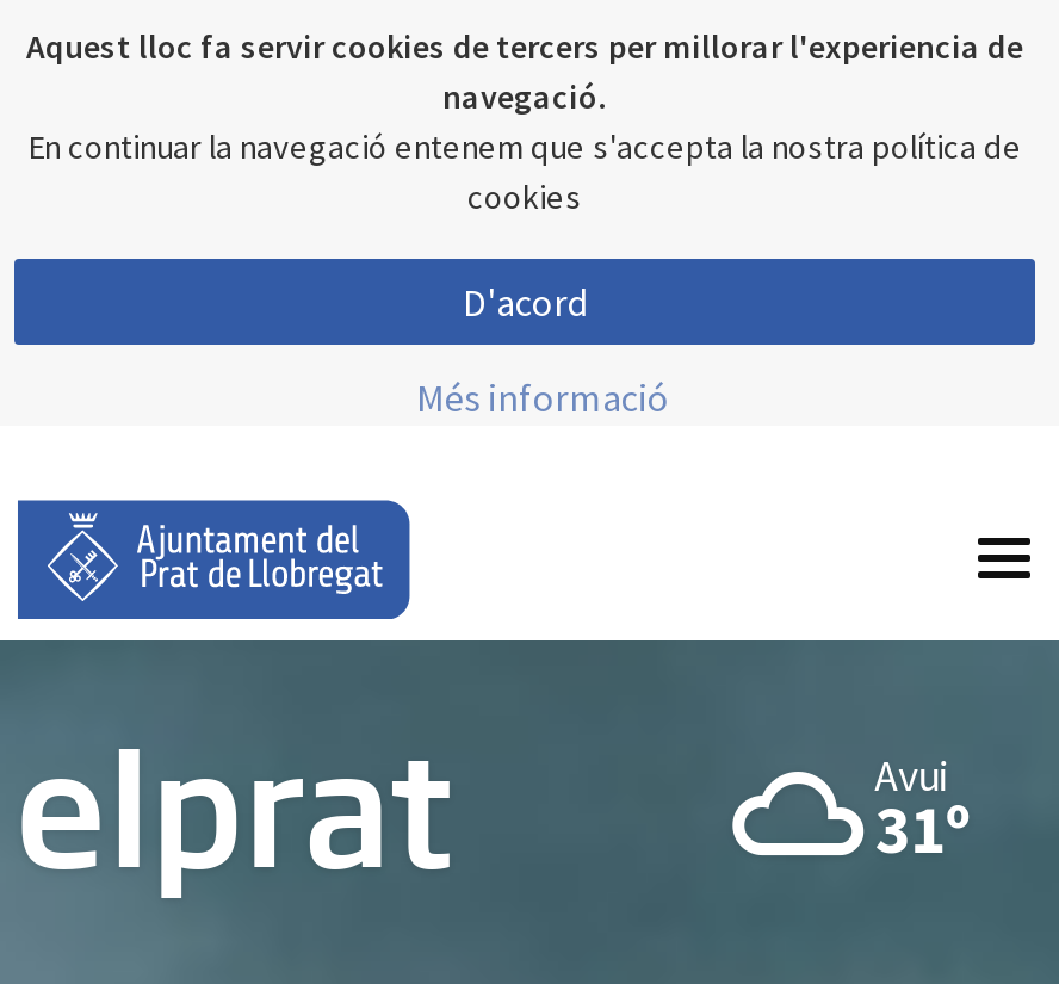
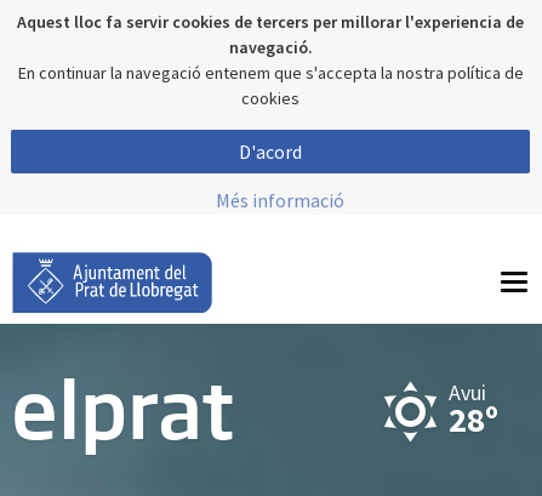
- [image]
- 31º
+ [image]
+ 28º
